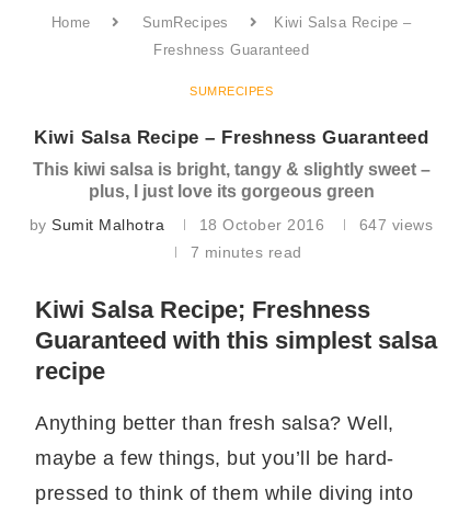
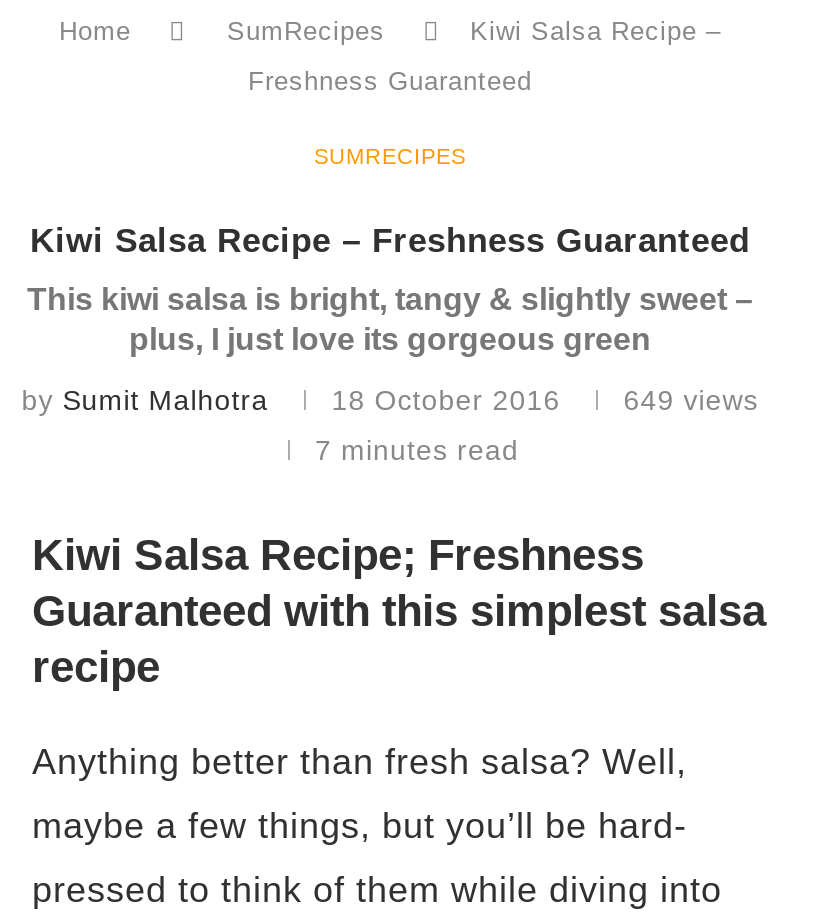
- by Sumit Malhotra 18 October 2016 647 views
+ by Sumit Malhotra 18 October 2016 649 views
